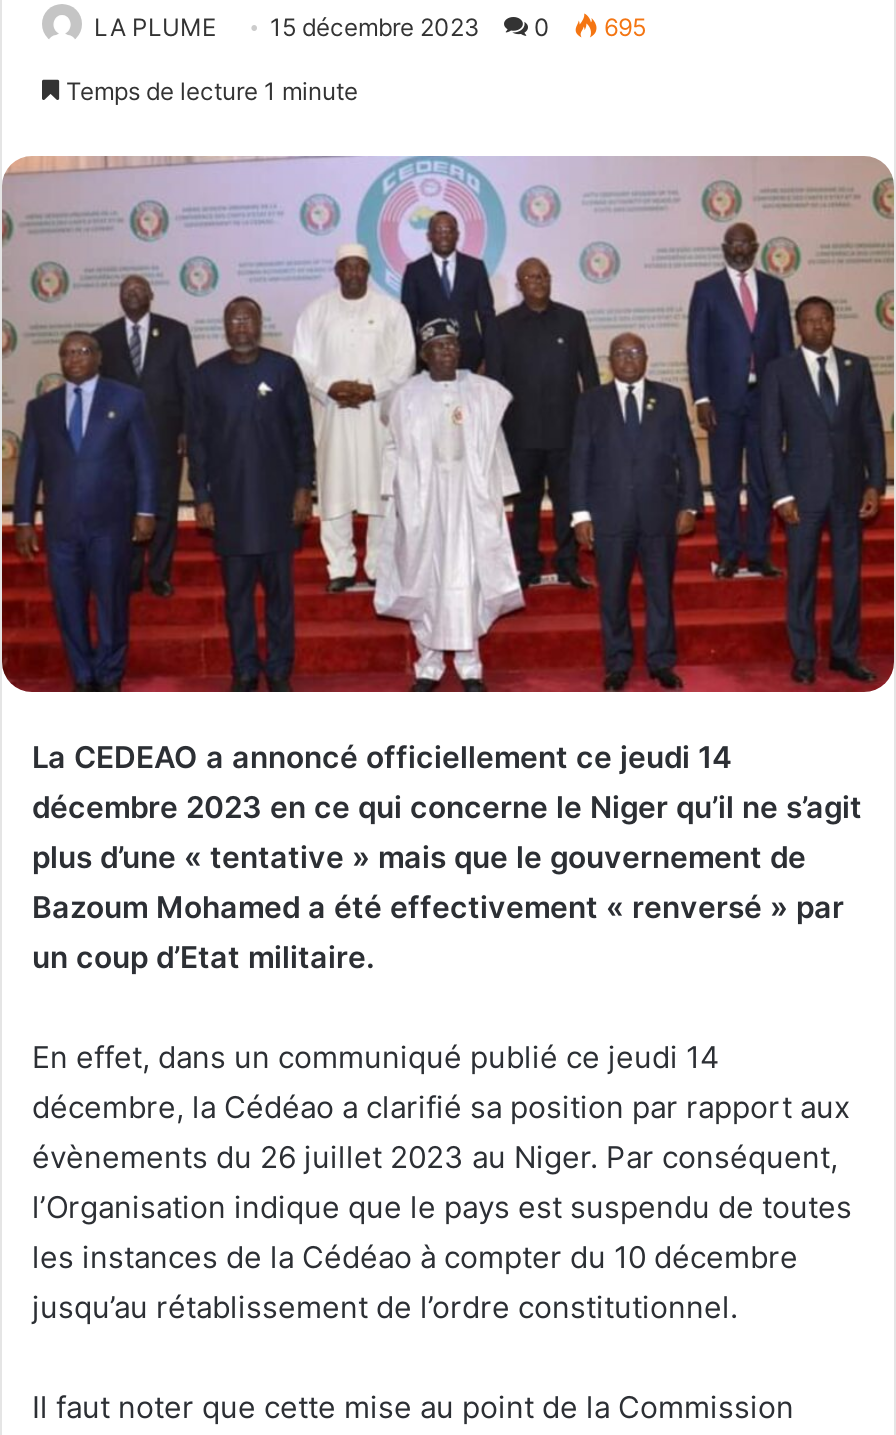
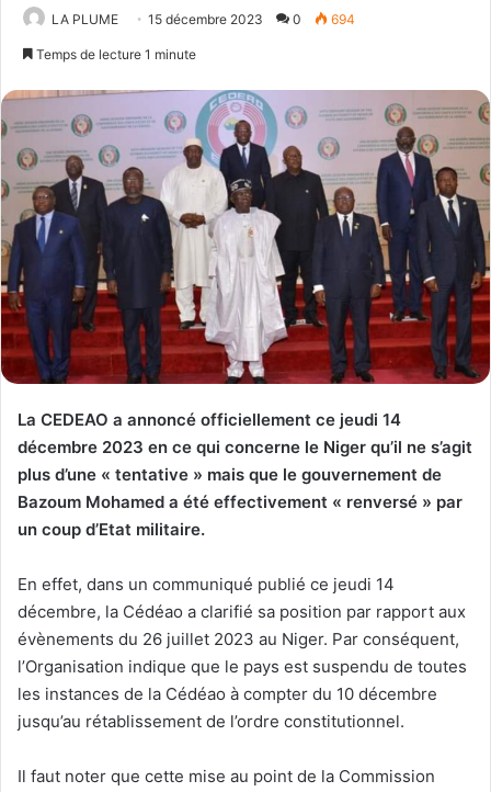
- LA PLUME 15 décembre 2023 0 695
+ LA PLUME 15 décembre 2023 0 694
